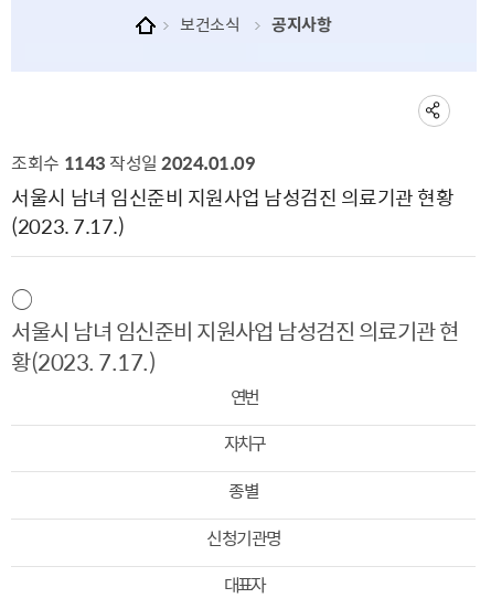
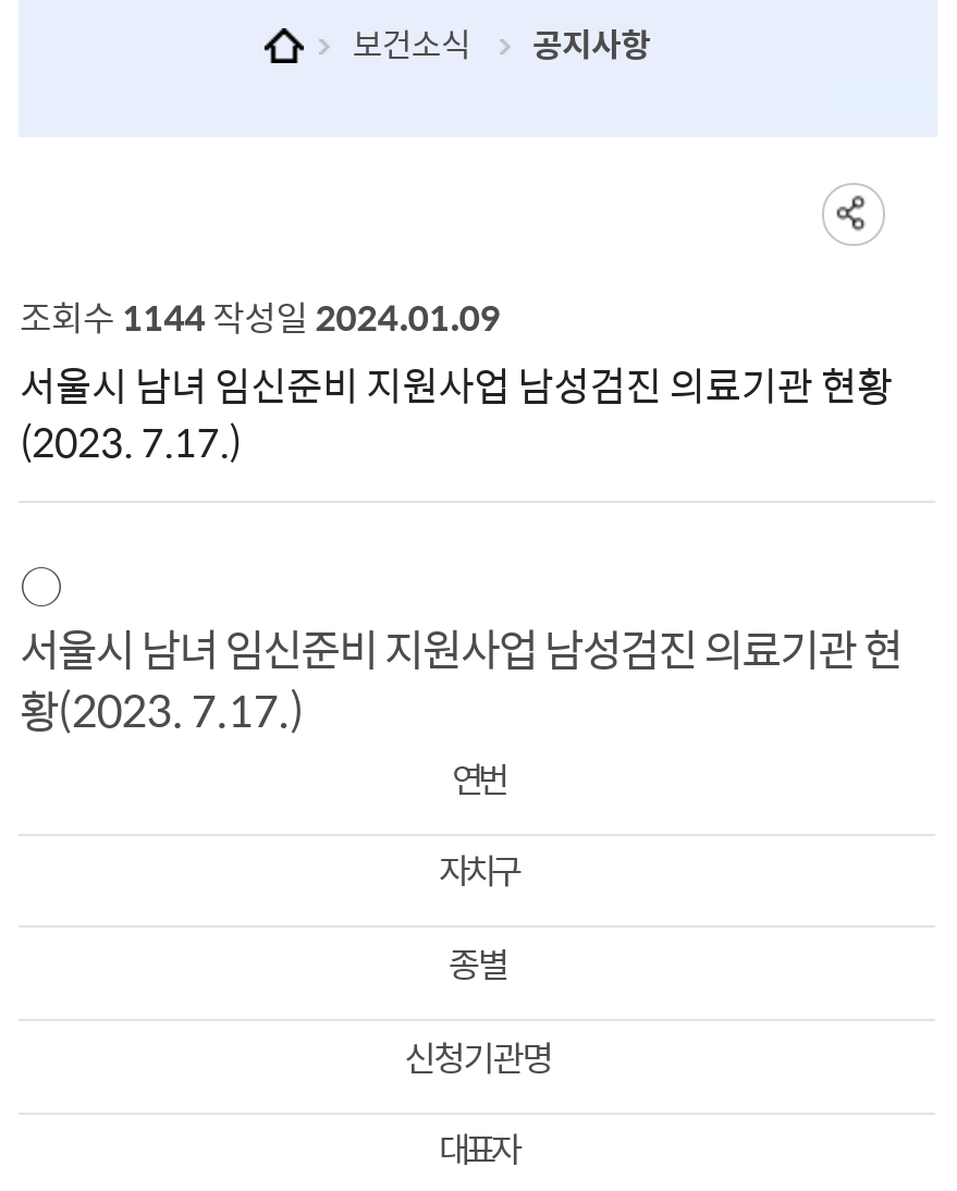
- 조회수 1143 작성일 2024.01.09
+ 조회수 1144 작성일 2024.01.09
